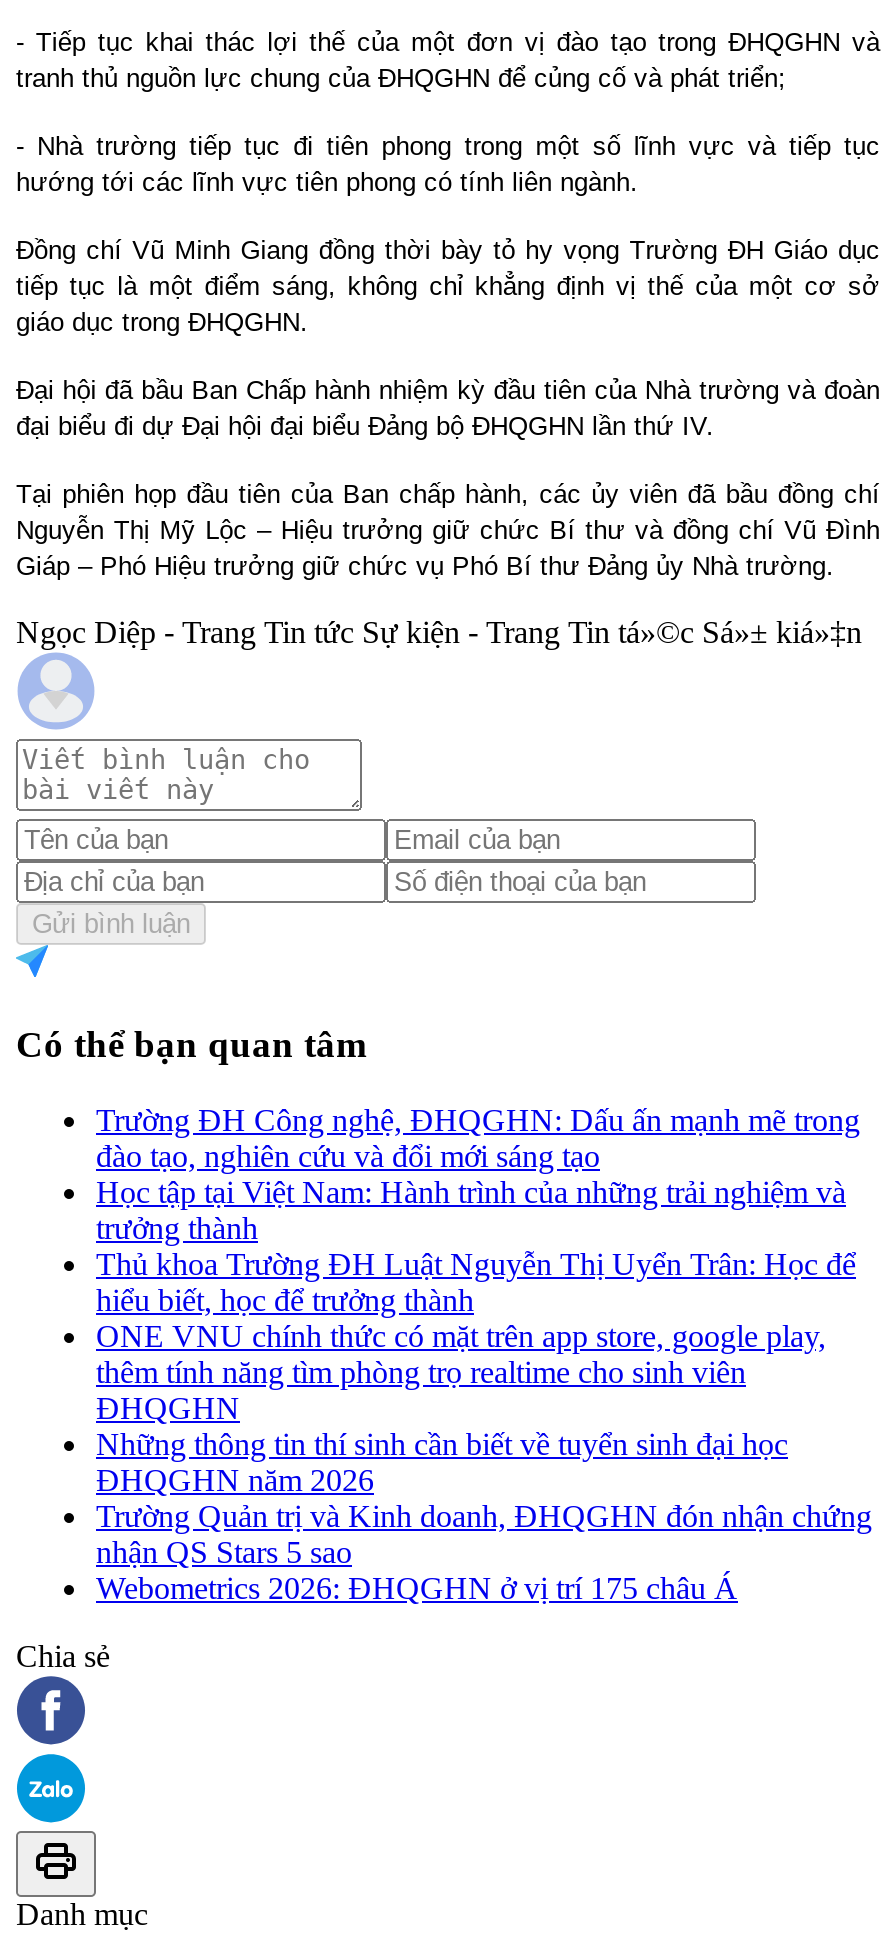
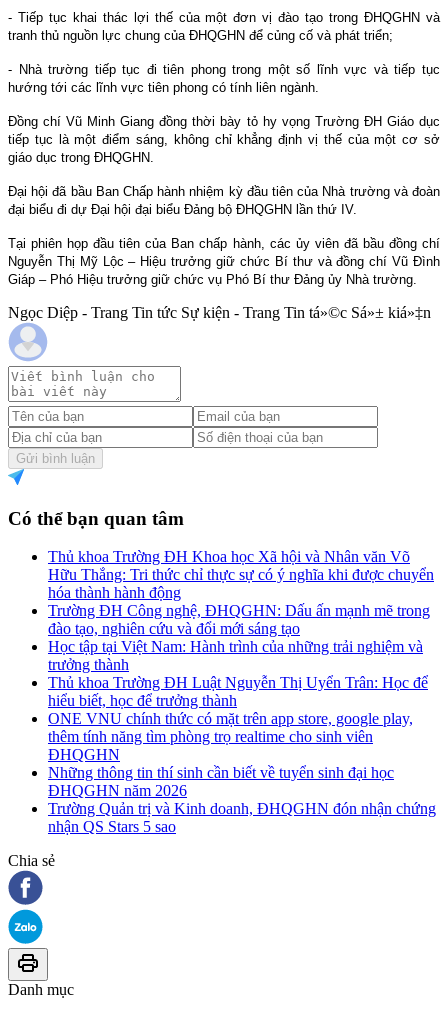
+ Thủ khoa Trường ĐH Khoa học Xã hội và Nhân văn Võ
+ Hữu Thắng: Tri thức chỉ thực sự có ý nghĩa khi được chuyển
+ hóa thành hành động

moved down: Trường ĐH Công nghệ, ĐHQGHN: Dấu ấn mạnh mẽ trong | đào tạo, nghiên cứu và đổi mới sáng tạo | Học tập tại Việt Nam: Hành trình của những trải nghiệm và | ... | Trường Quản trị và Kinh doanh, ĐHQGHN đón nhận chứng | nhận QS Stars 5 sao

- Webometrics 2026: ĐHQGHN ở vị trí 175 châu Á
